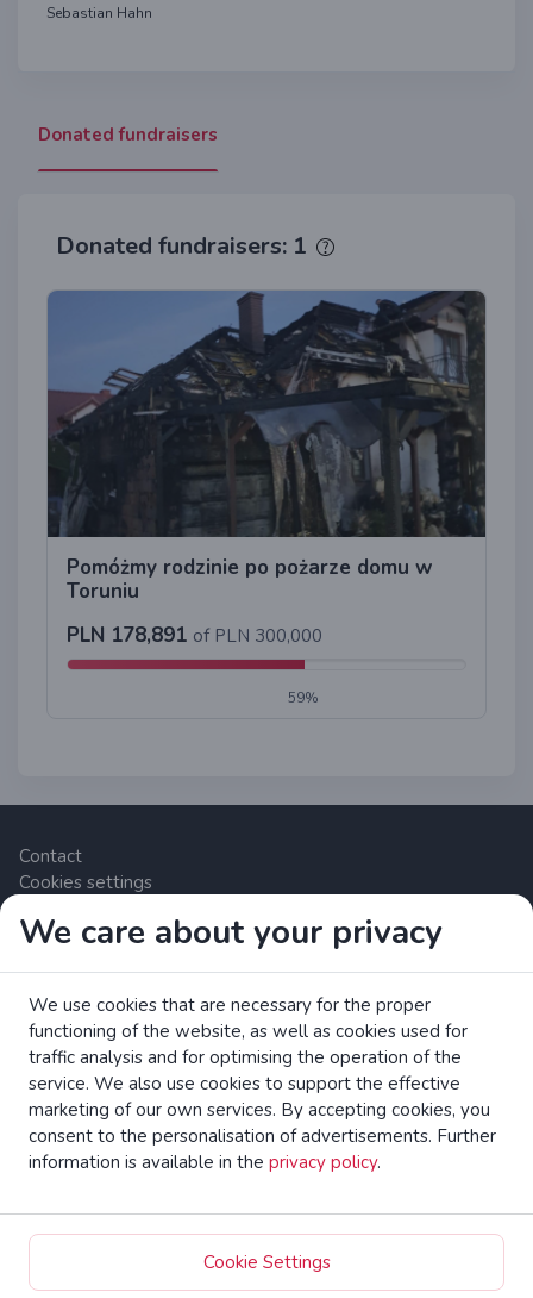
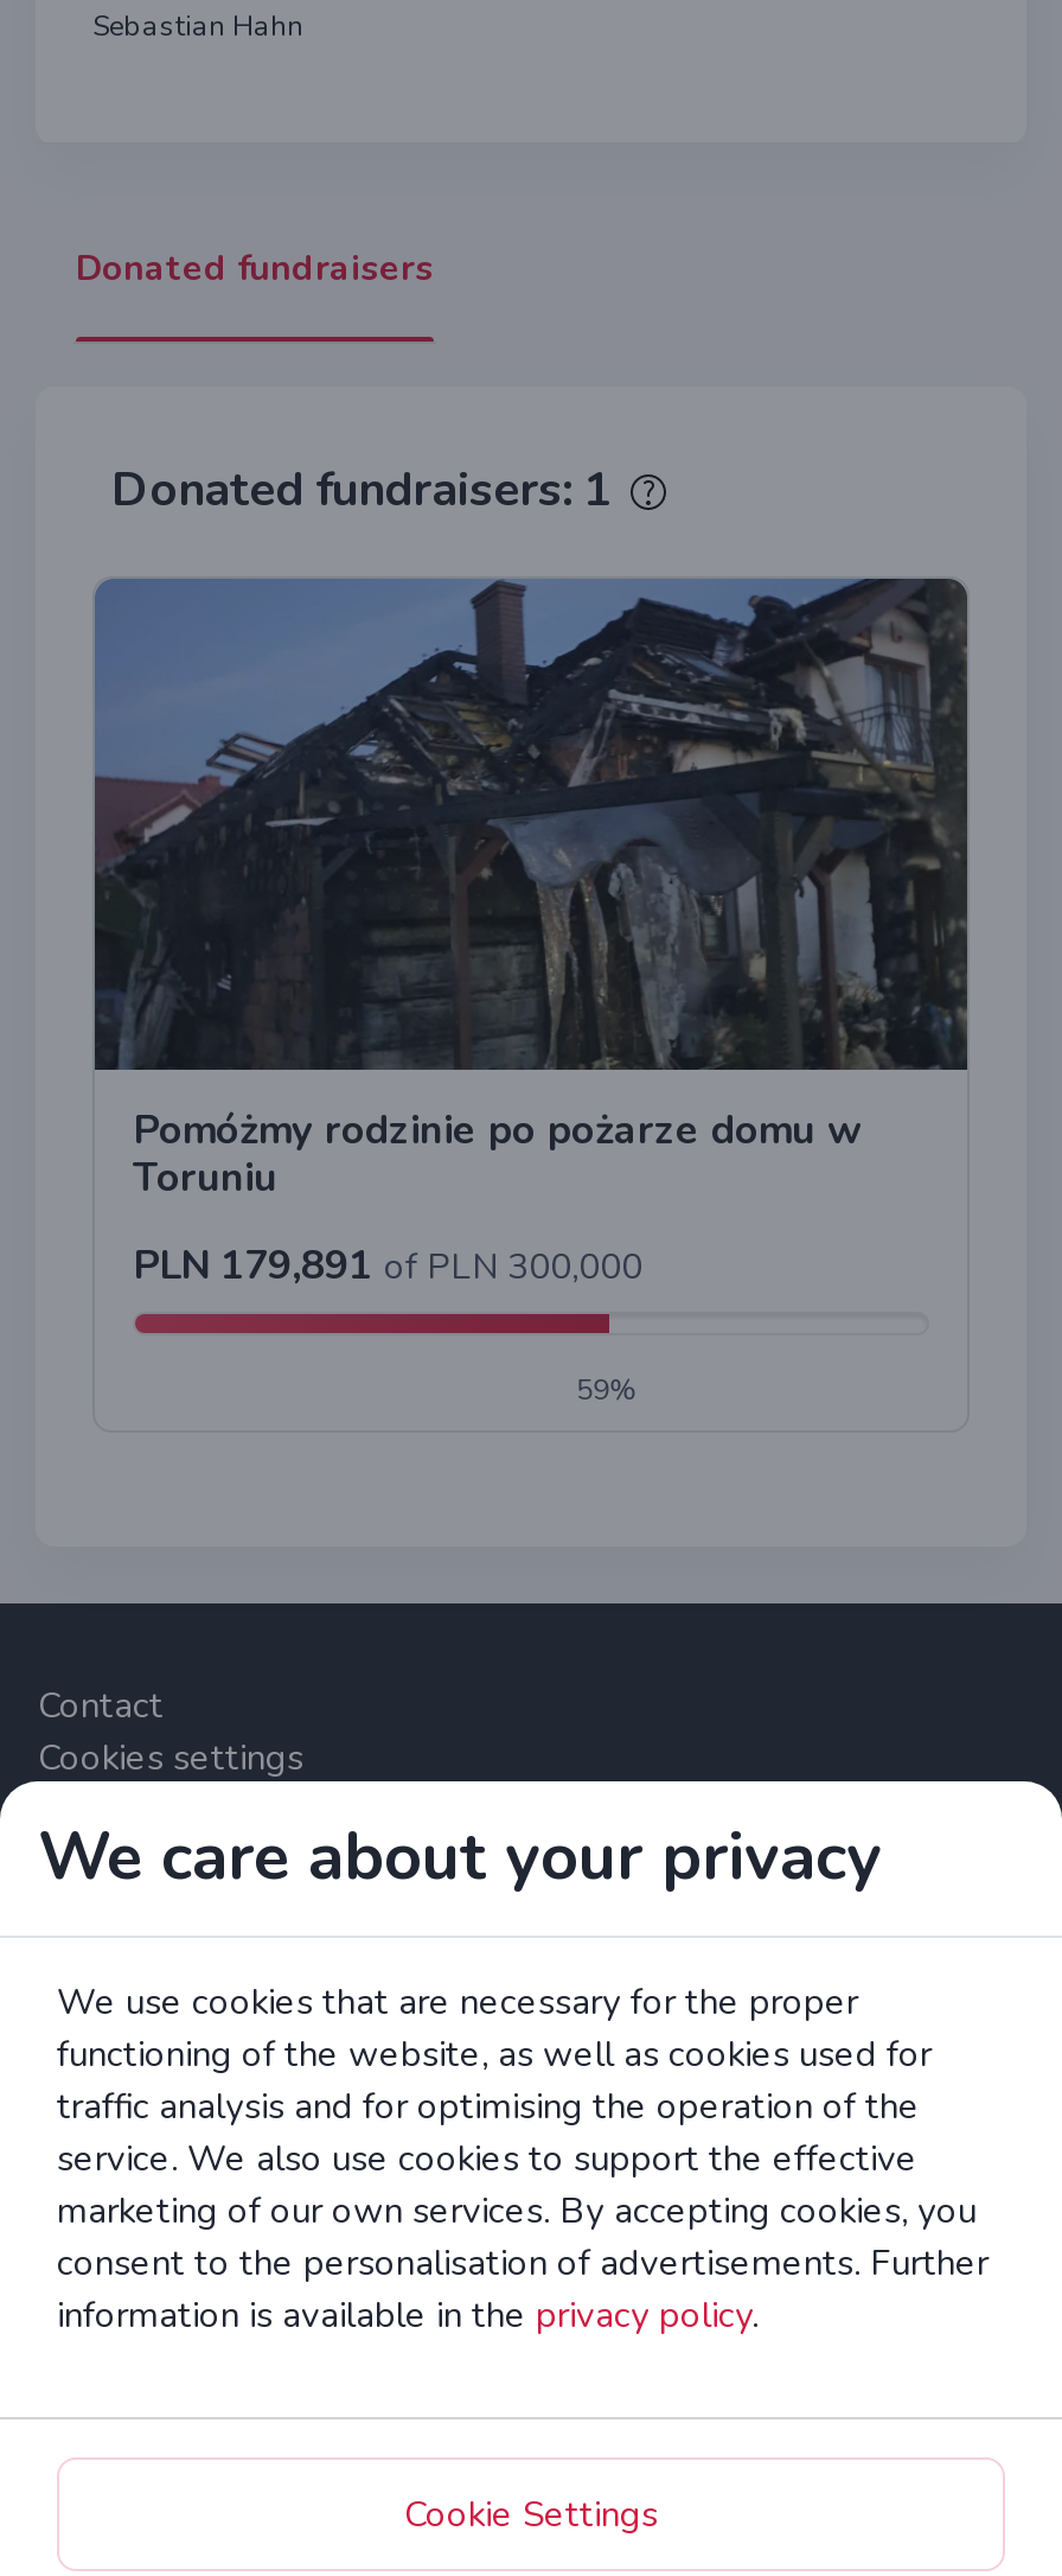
- PLN 178,891 of PLN 300,000
+ PLN 179,891 of PLN 300,000
